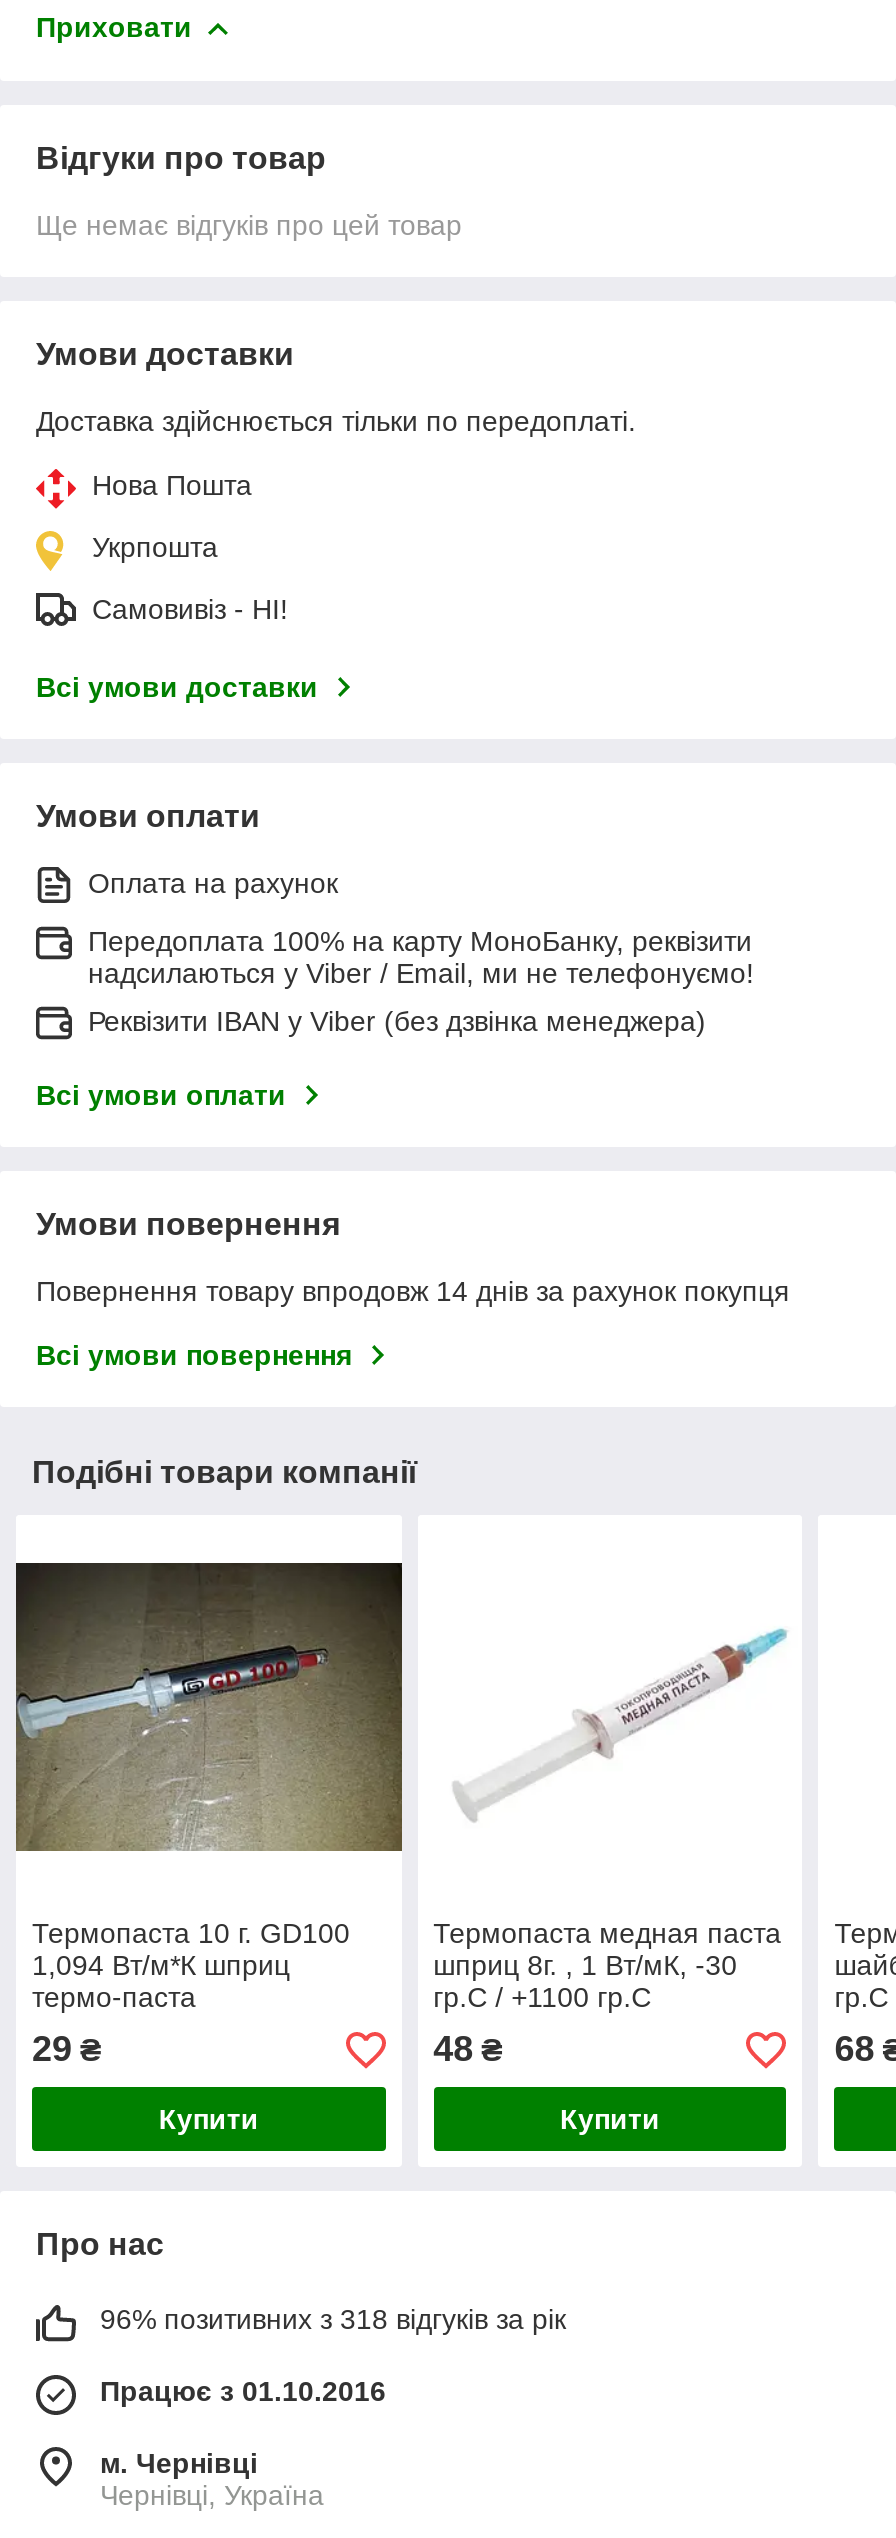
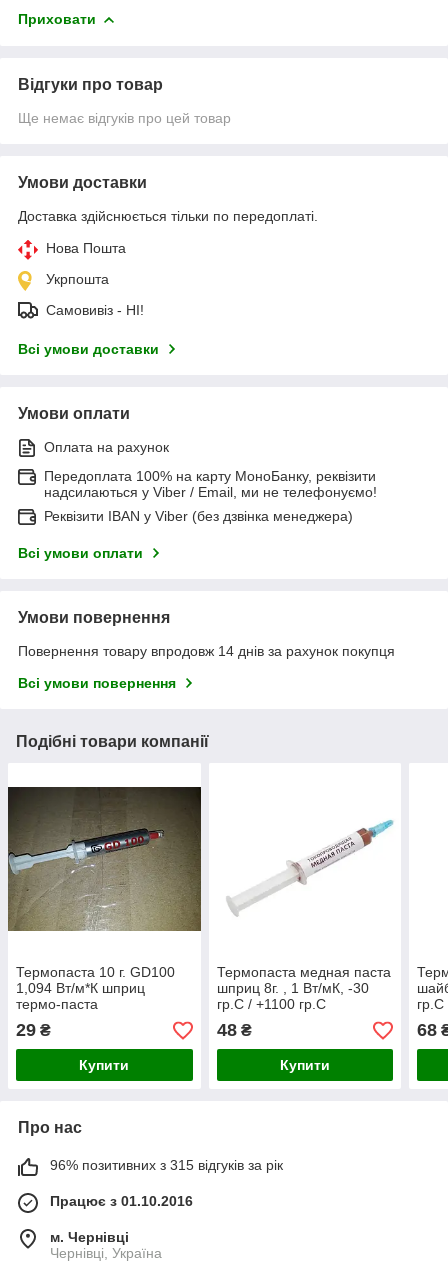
- 96% позитивних з 318 відгуків за рік
+ 96% позитивних з 315 відгуків за рік
